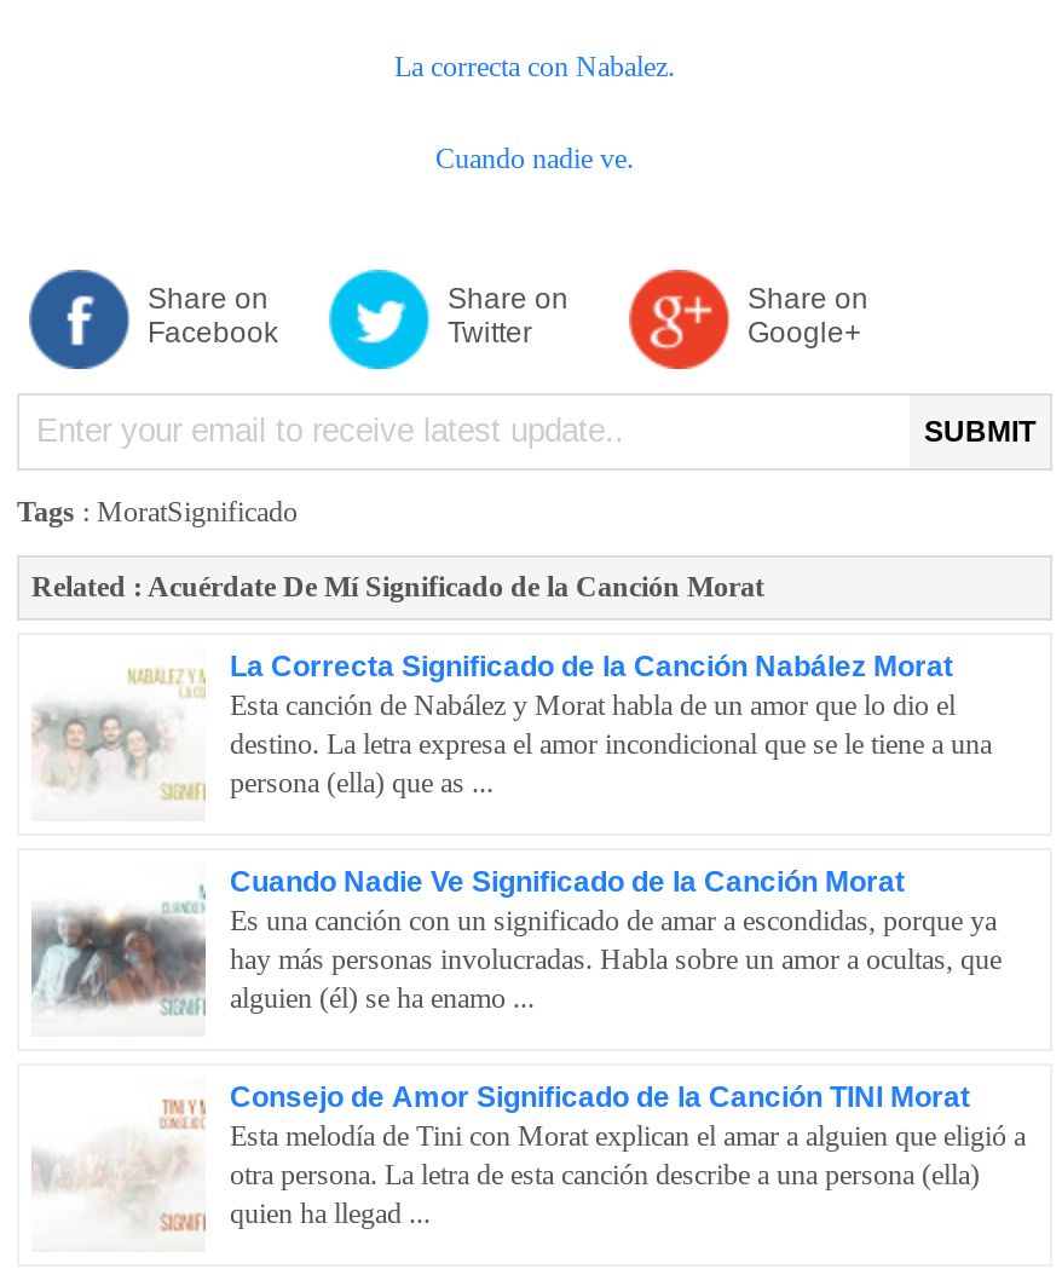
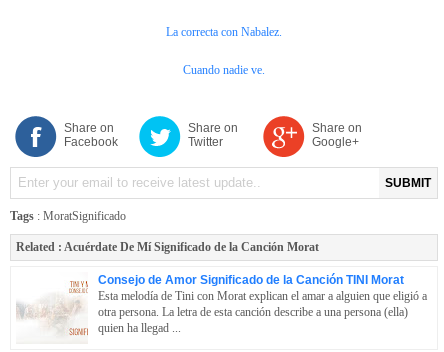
- [image]
- La Correcta Significado de la Canción Nabález Morat
- Esta canción de Nabález y Morat habla de un amor que lo dio el
- destino. La letra expresa el amor incondicional que se le tiene a una
- persona (ella) que as ...
- Cuando Nadie Ve Significado de la Canción Morat
- Es una canción con un significado de amar a escondidas, porque ya
- hay más personas involucradas. Habla sobre un amor a ocultas, que
- alguien (él) se ha enamo ...

- [image]
